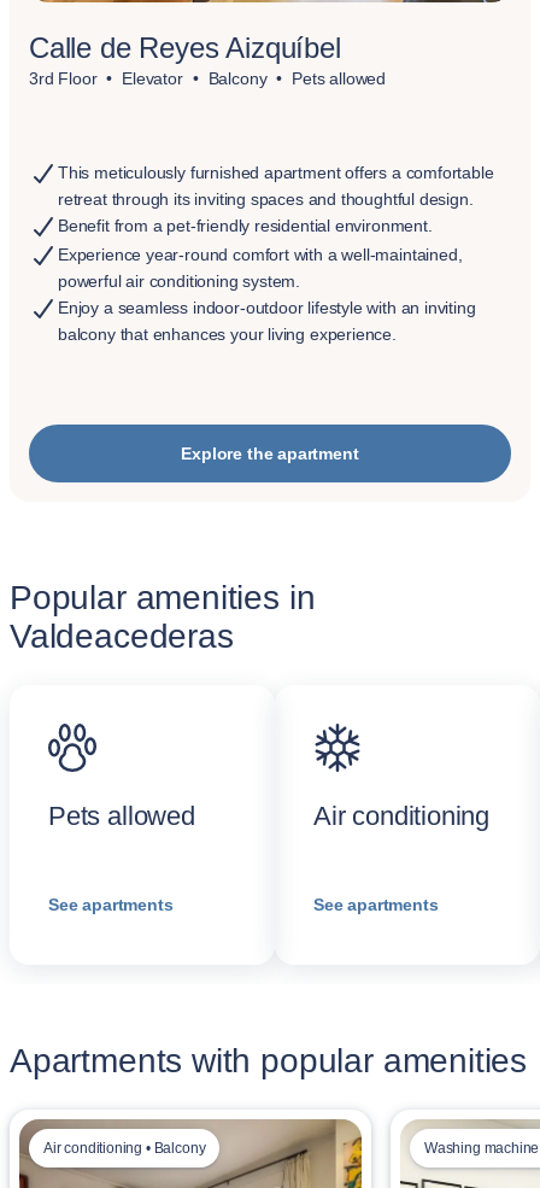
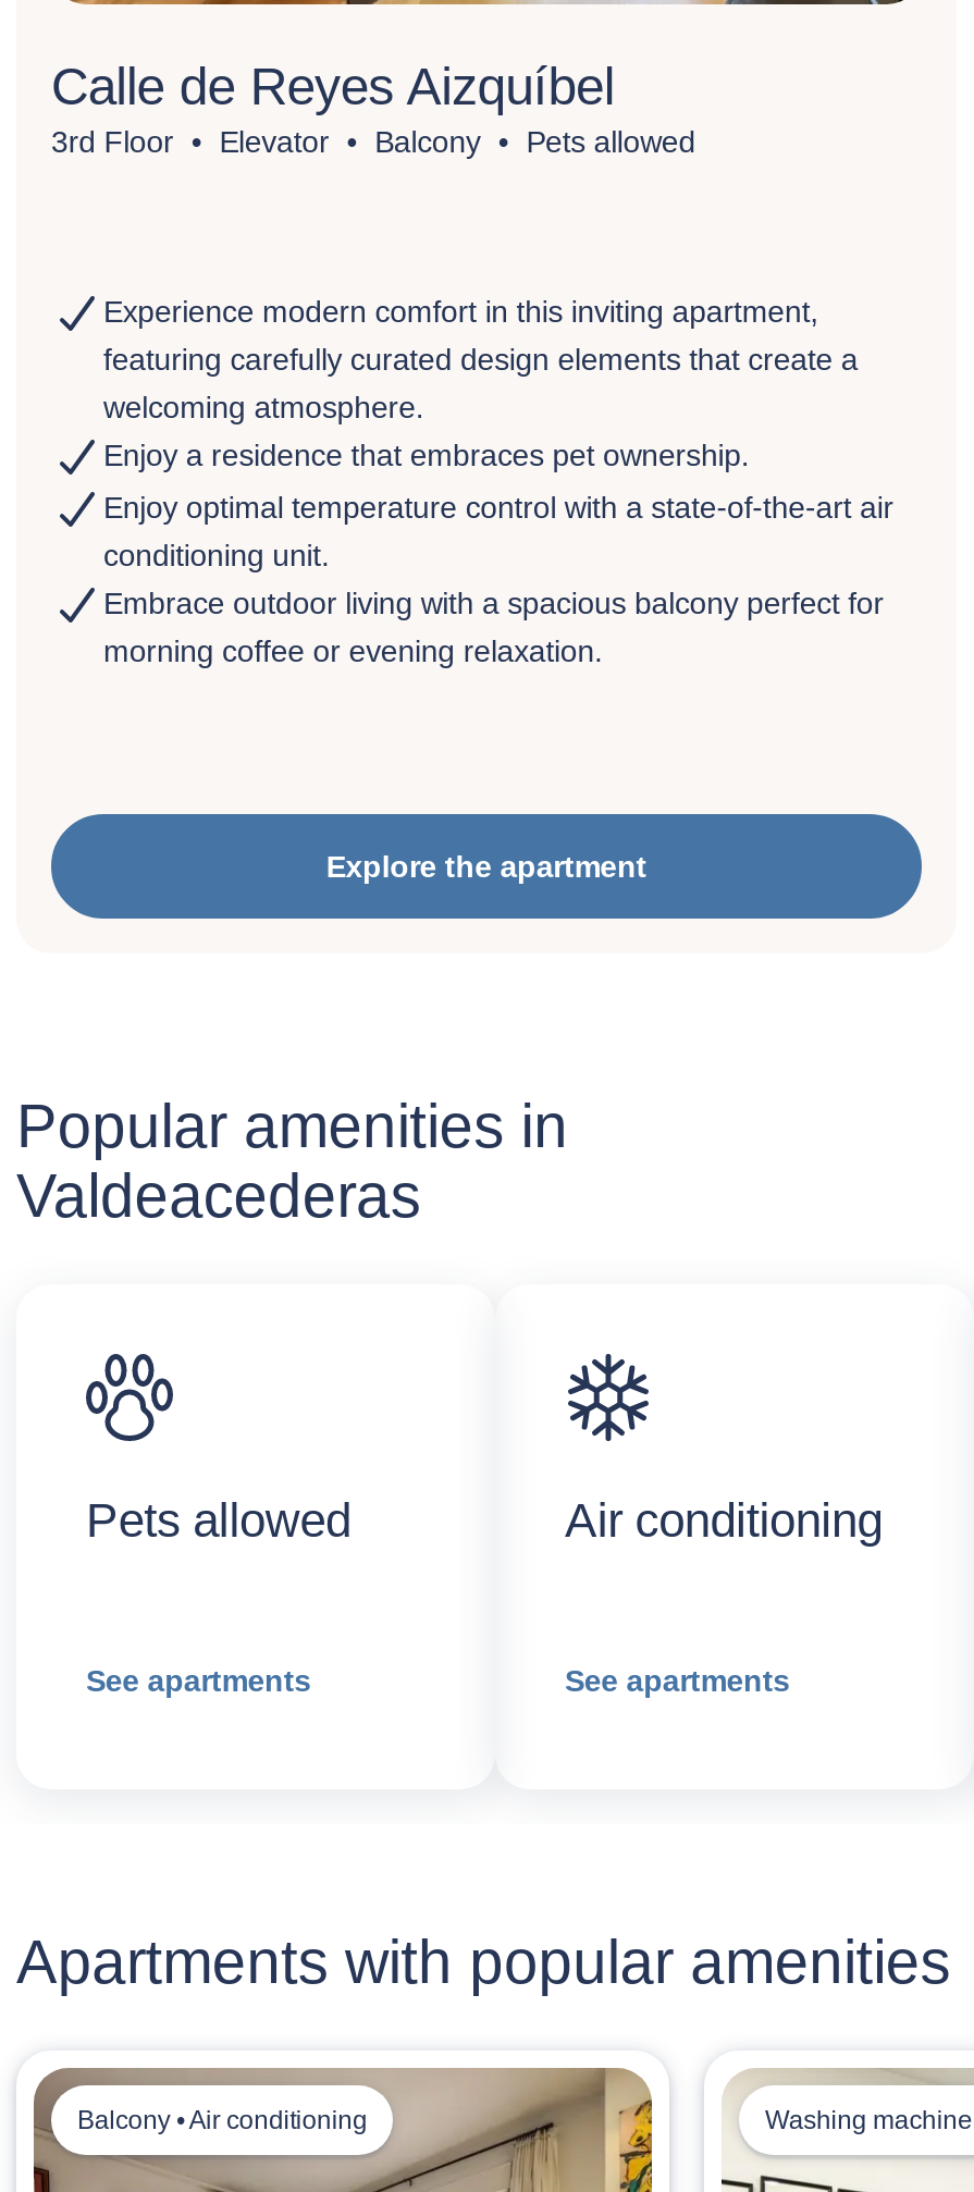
- This meticulously furnished apartment offers a comfortable
- retreat through its inviting spaces and thoughtful design.
- Benefit from a pet-friendly residential environment.
+ Experience modern comfort in this inviting apartment,
+ featuring carefully curated design elements that create a
+ welcoming atmosphere.
+ Enjoy a residence that embraces pet ownership.

- Experience year-round comfort with a well-maintained,
- powerful air conditioning system.
- Enjoy a seamless indoor-outdoor lifestyle with an inviting
- balcony that enhances your living experience.
+ Enjoy optimal temperature control with a state-of-the-art air
+ conditioning unit.
+ Embrace outdoor living with a spacious balcony perfect for
+ morning coffee or evening relaxation.

- Air conditioning • Balcony
+ Balcony • Air conditioning
